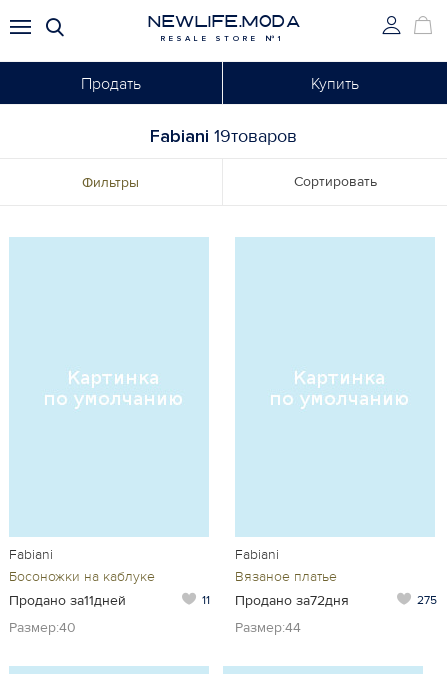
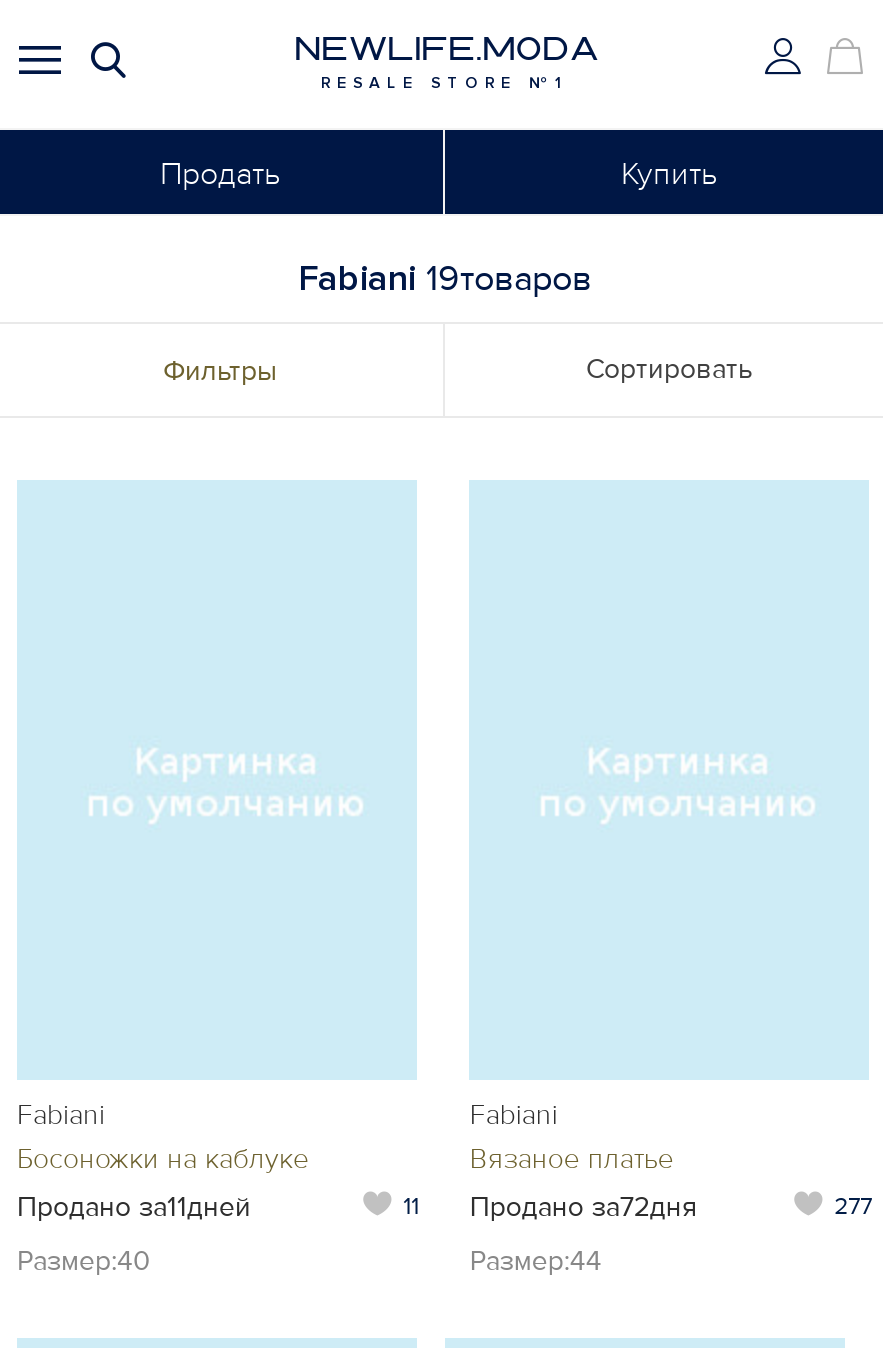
- 275
+ 277
